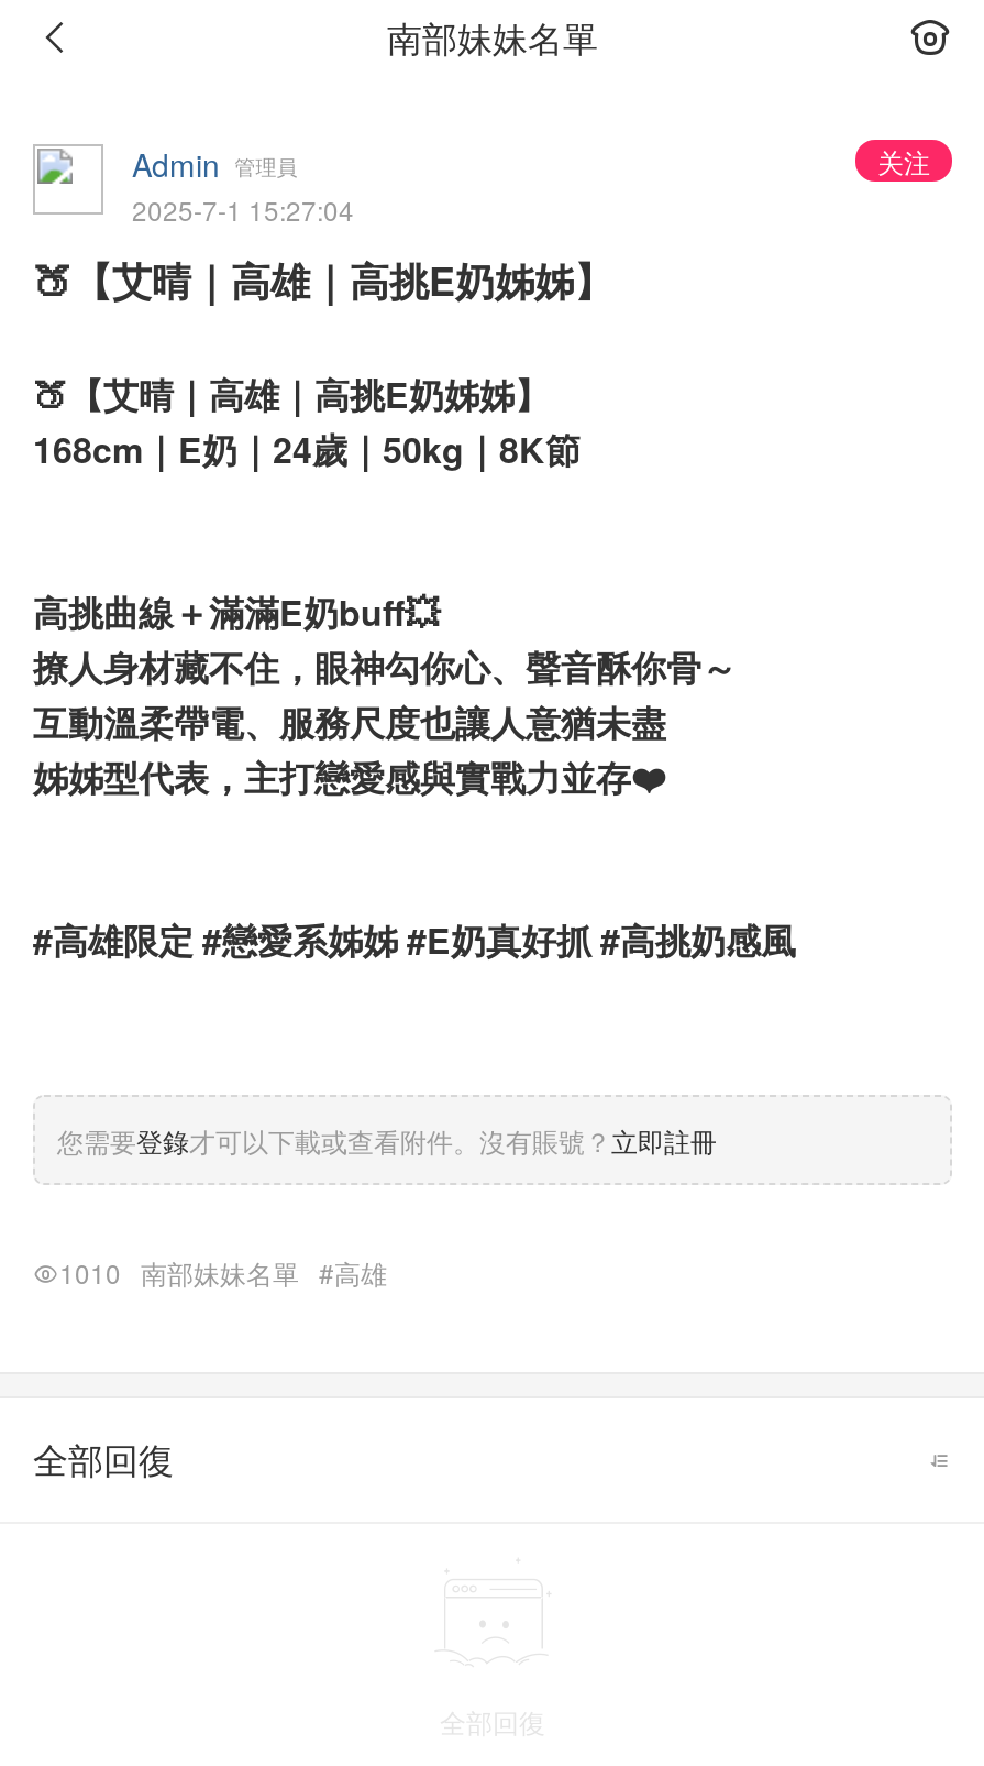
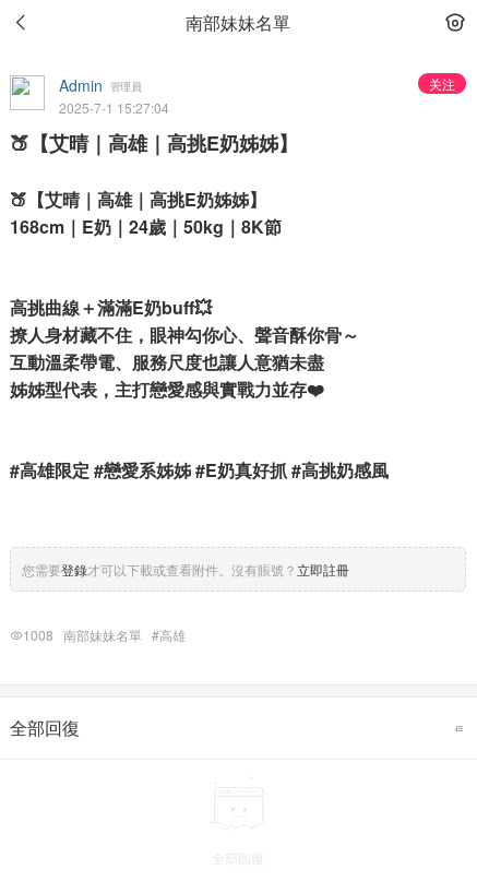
- 1010 南部妹妹名單 #高雄
+ 1008 南部妹妹名單 #高雄
